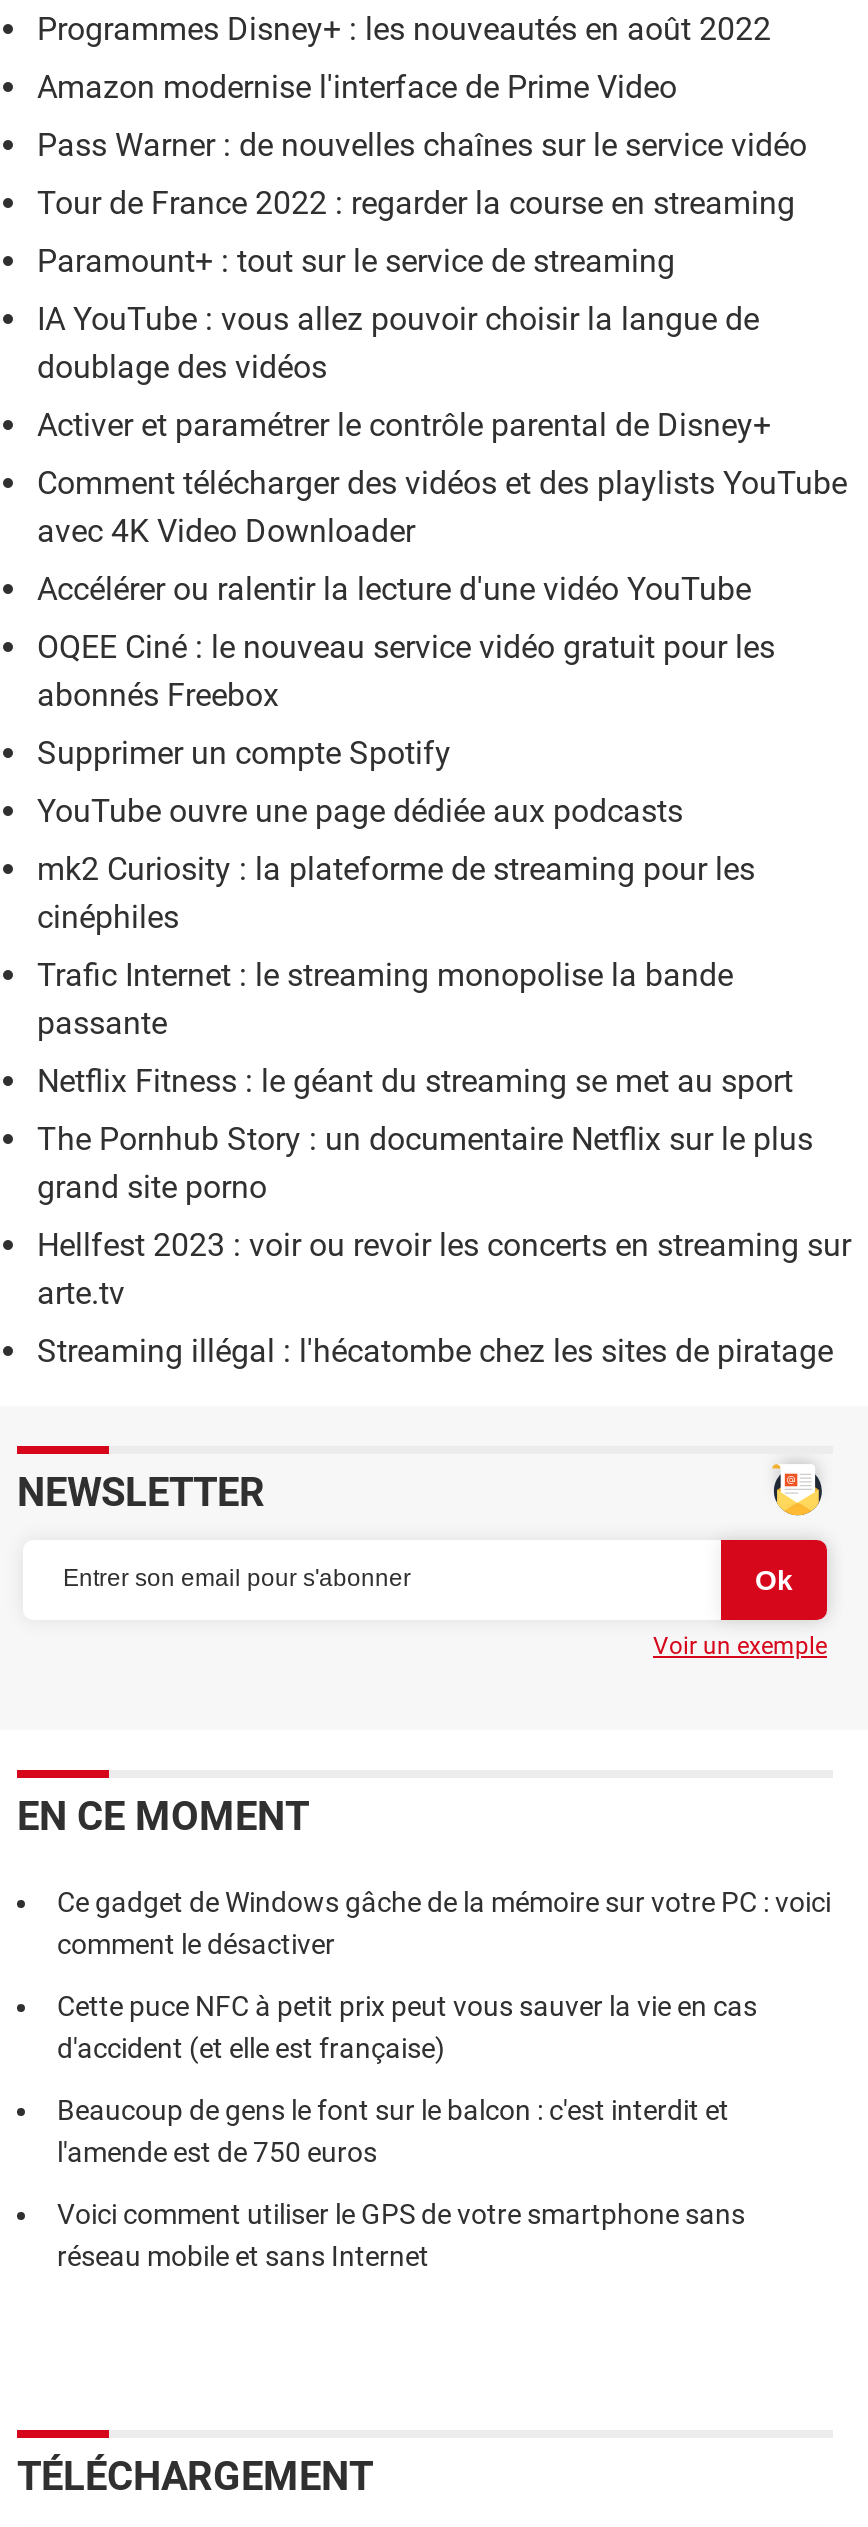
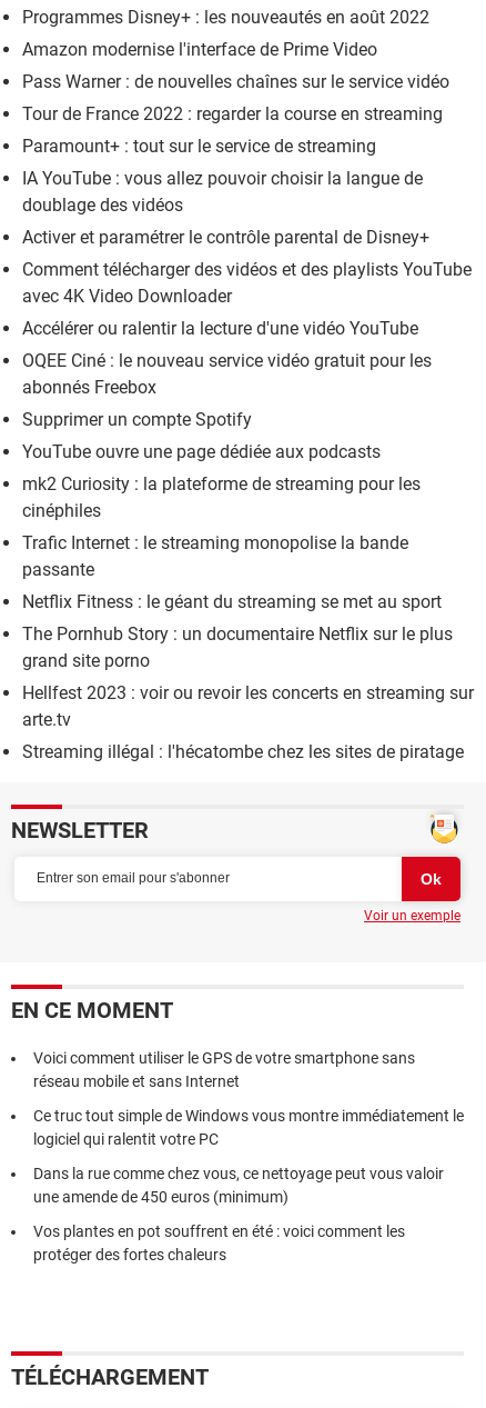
- Ce gadget de Windows gâche de la mémoire sur votre PC : voici
- comment le désactiver
- Cette puce NFC à petit prix peut vous sauver la vie en cas
- d'accident (et elle est française)
- Beaucoup de gens le font sur le balcon : c'est interdit et
- l'amende est de 750 euros

moved up: Voici comment utiliser le GPS de votre smartphone sans | réseau mobile et sans Internet

+ Ce truc tout simple de Windows vous montre immédiatement le
+ logiciel qui ralentit votre PC
+ Dans la rue comme chez vous, ce nettoyage peut vous valoir
+ une amende de 450 euros (minimum)
+ Vos plantes en pot souffrent en été : voici comment les
+ protéger des fortes chaleurs
